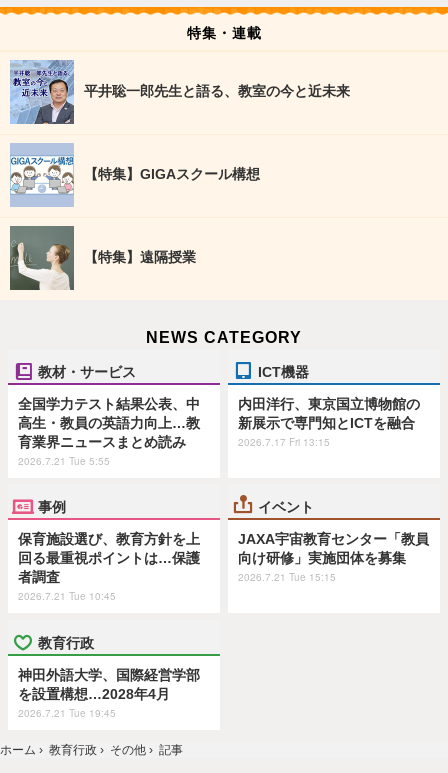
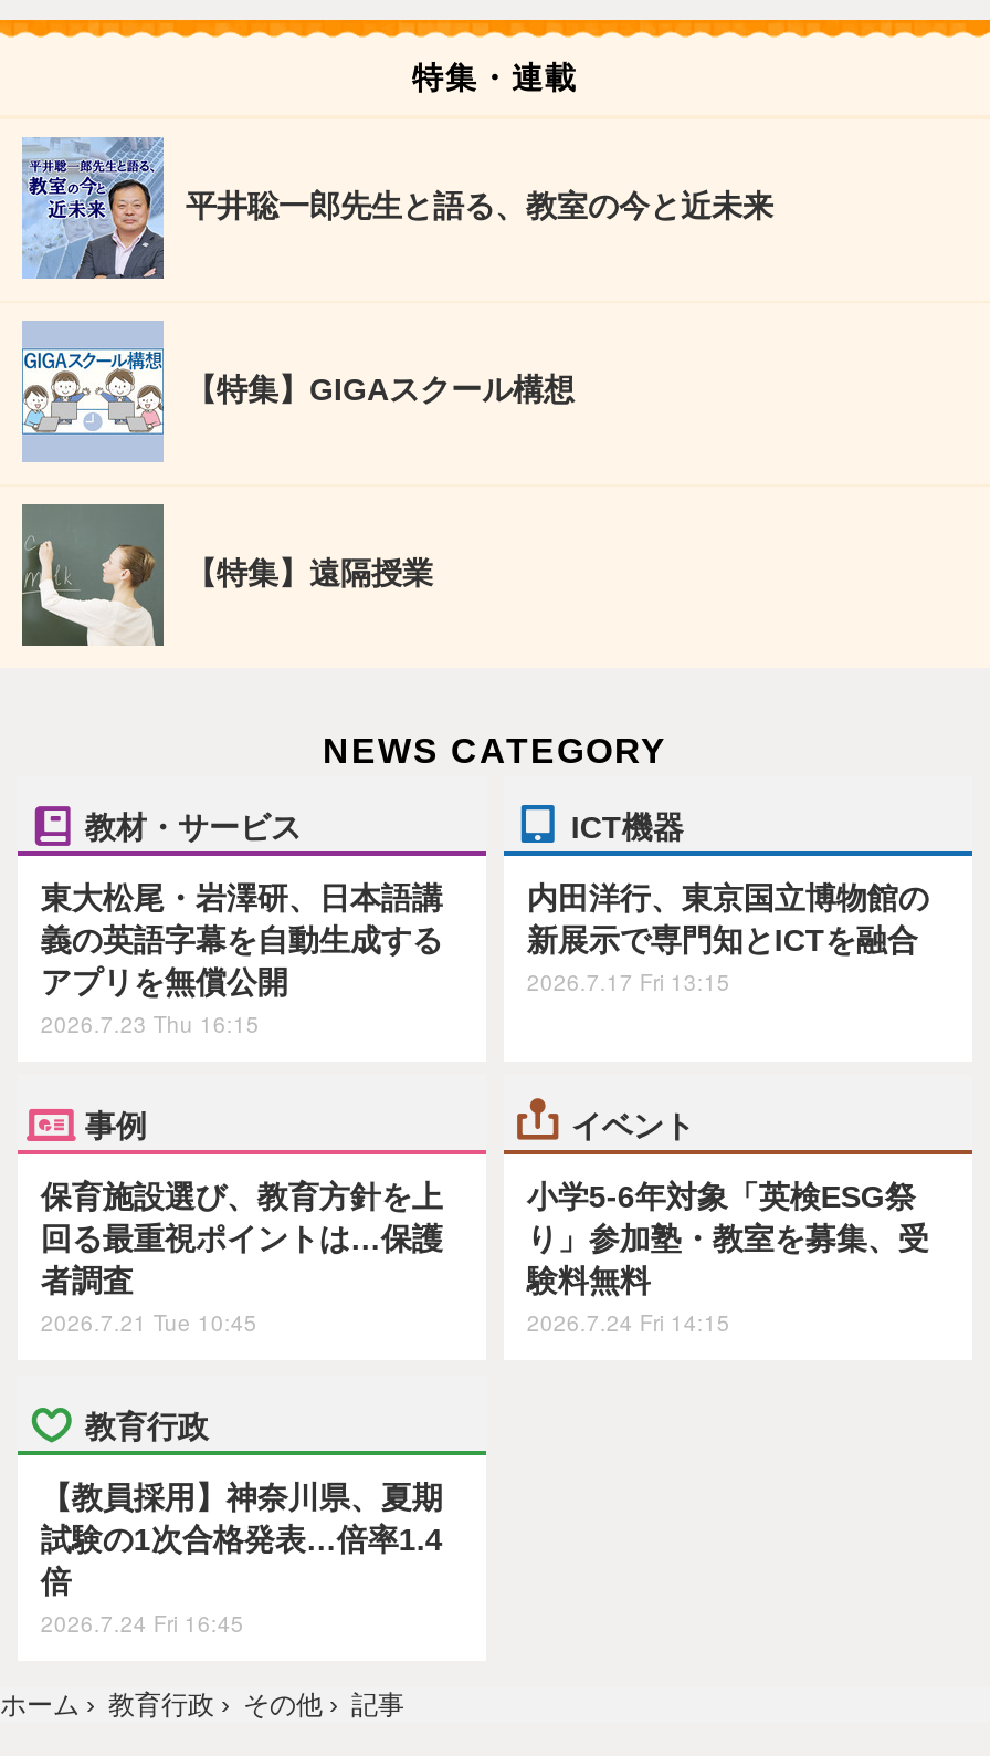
- 全国学力テスト結果公表、中
- 高生・教員の英語力向上…教
- 育業界ニュースまとめ読み
- 2026.7.21 Tue 5:55
+ 東大松尾・岩澤研、日本語講
+ 義の英語字幕を自動生成する
+ アプリを無償公開
+ 2026.7.23 Thu 16:15

- JAXA宇宙教育センター「教員
- 向け研修」実施団体を募集
- 2026.7.21 Tue 15:15
+ 小学5-6年対象「英検ESG祭
+ り」参加塾・教室を募集、受
+ 験料無料
+ 2026.7.24 Fri 14:15

- 神田外語大学、国際経営学部
- を設置構想…2028年4月
- 2026.7.21 Tue 19:45
+ 【教員採用】神奈川県、夏期
+ 試験の1次合格発表…倍率1.4
+ 倍
+ 2026.7.24 Fri 16:45
